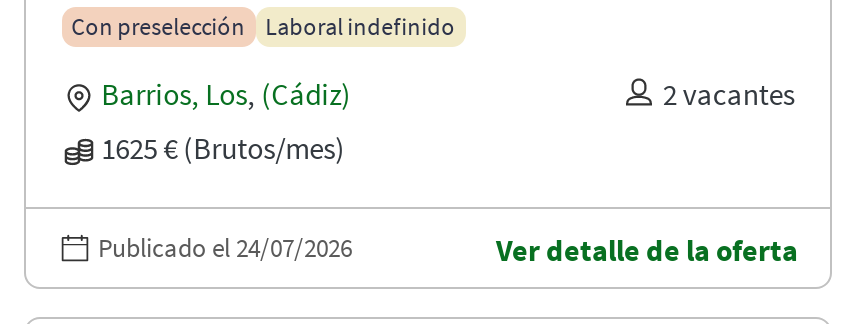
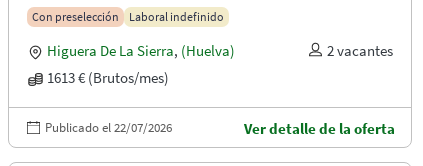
- Barrios, Los, (Cádiz)
+ Higuera De La Sierra, (Huelva)

- 1625 € (Brutos/mes)
+ 1613 € (Brutos/mes)

- Publicado el 24/07/2026
+ Publicado el 22/07/2026
